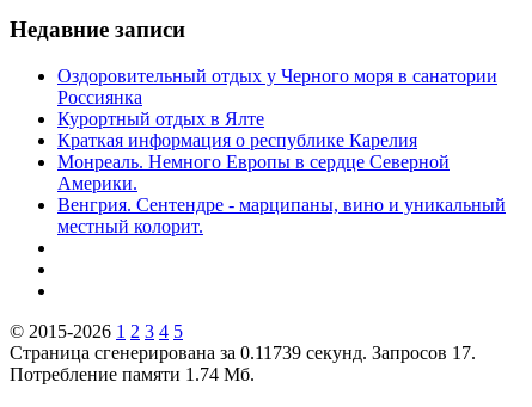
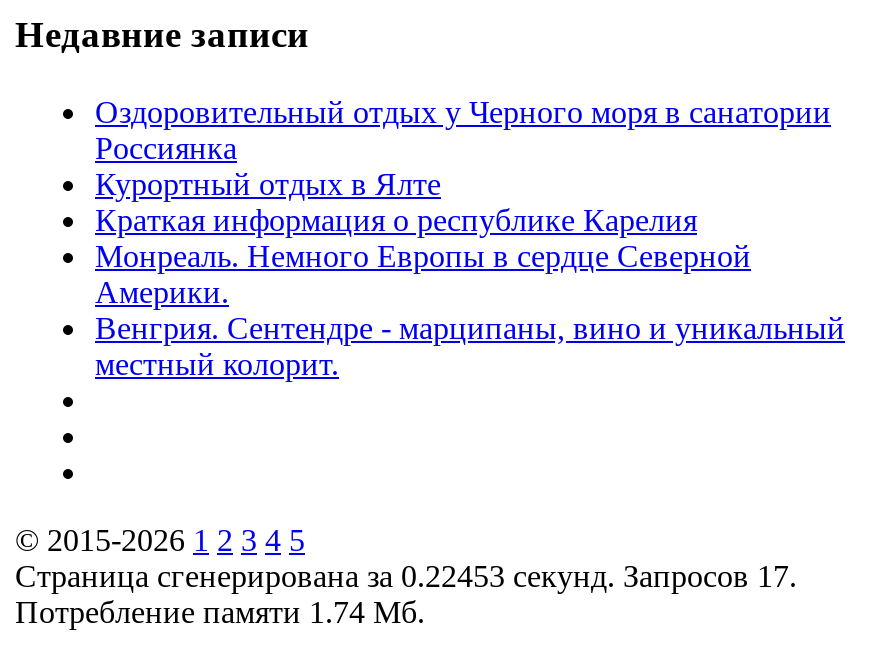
- Страница сгенерирована за 0.11739 секунд. Запросов 17.
+ Страница сгенерирована за 0.22453 секунд. Запросов 17.
